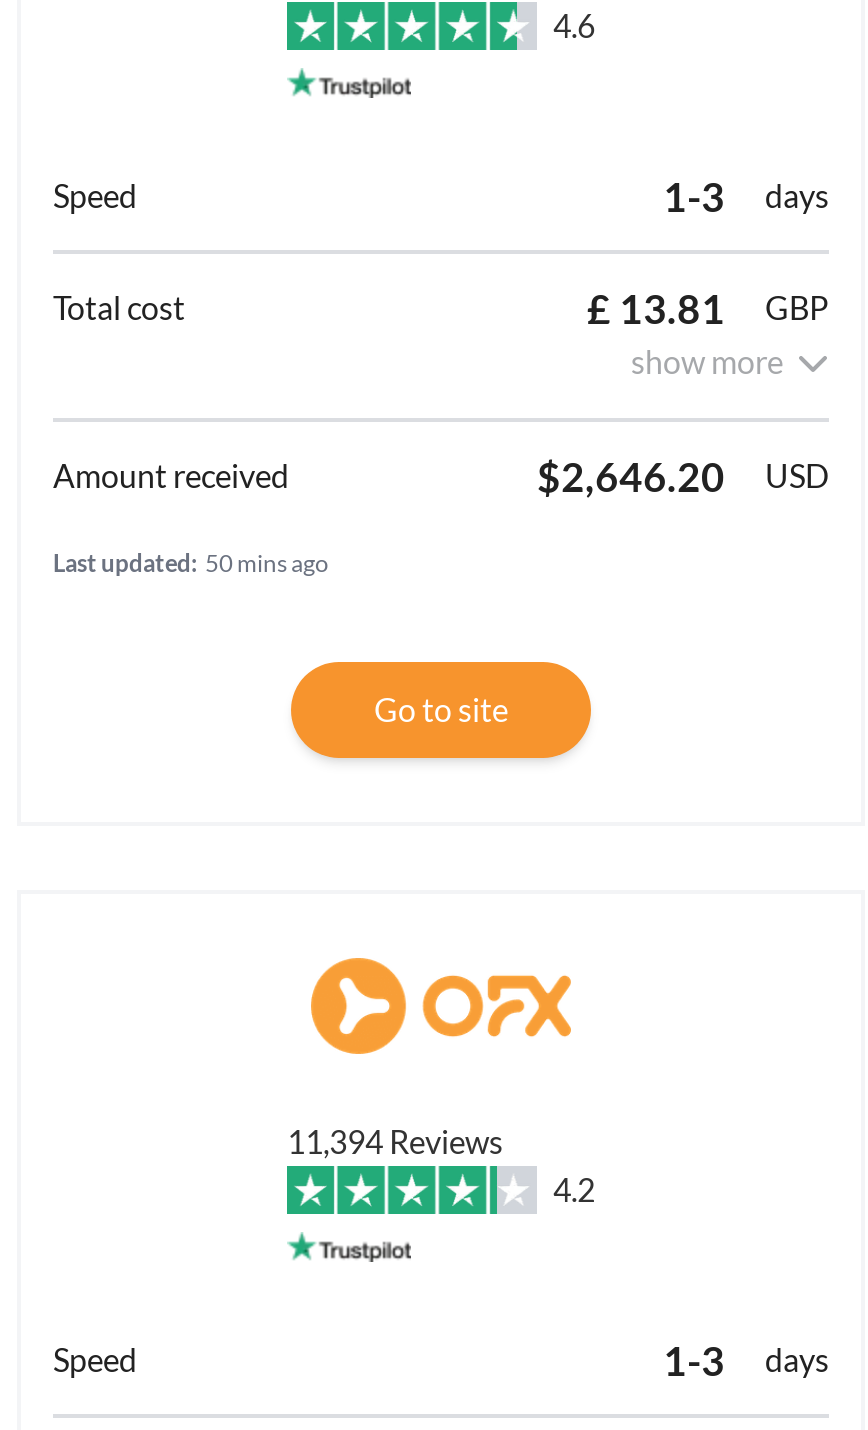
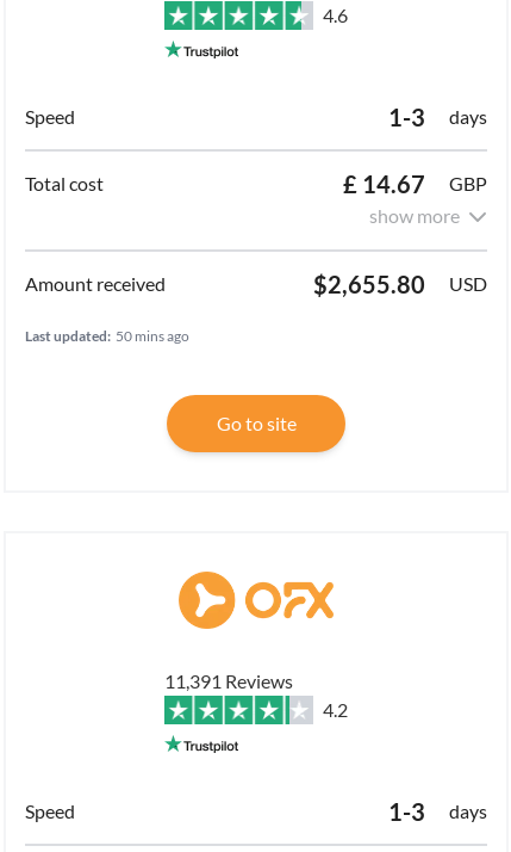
- £ 13.81 GBP
+ £ 14.67 GBP

- $2,646.20 USD
+ $2,655.80 USD

- 11,394 Reviews
+ 11,391 Reviews
